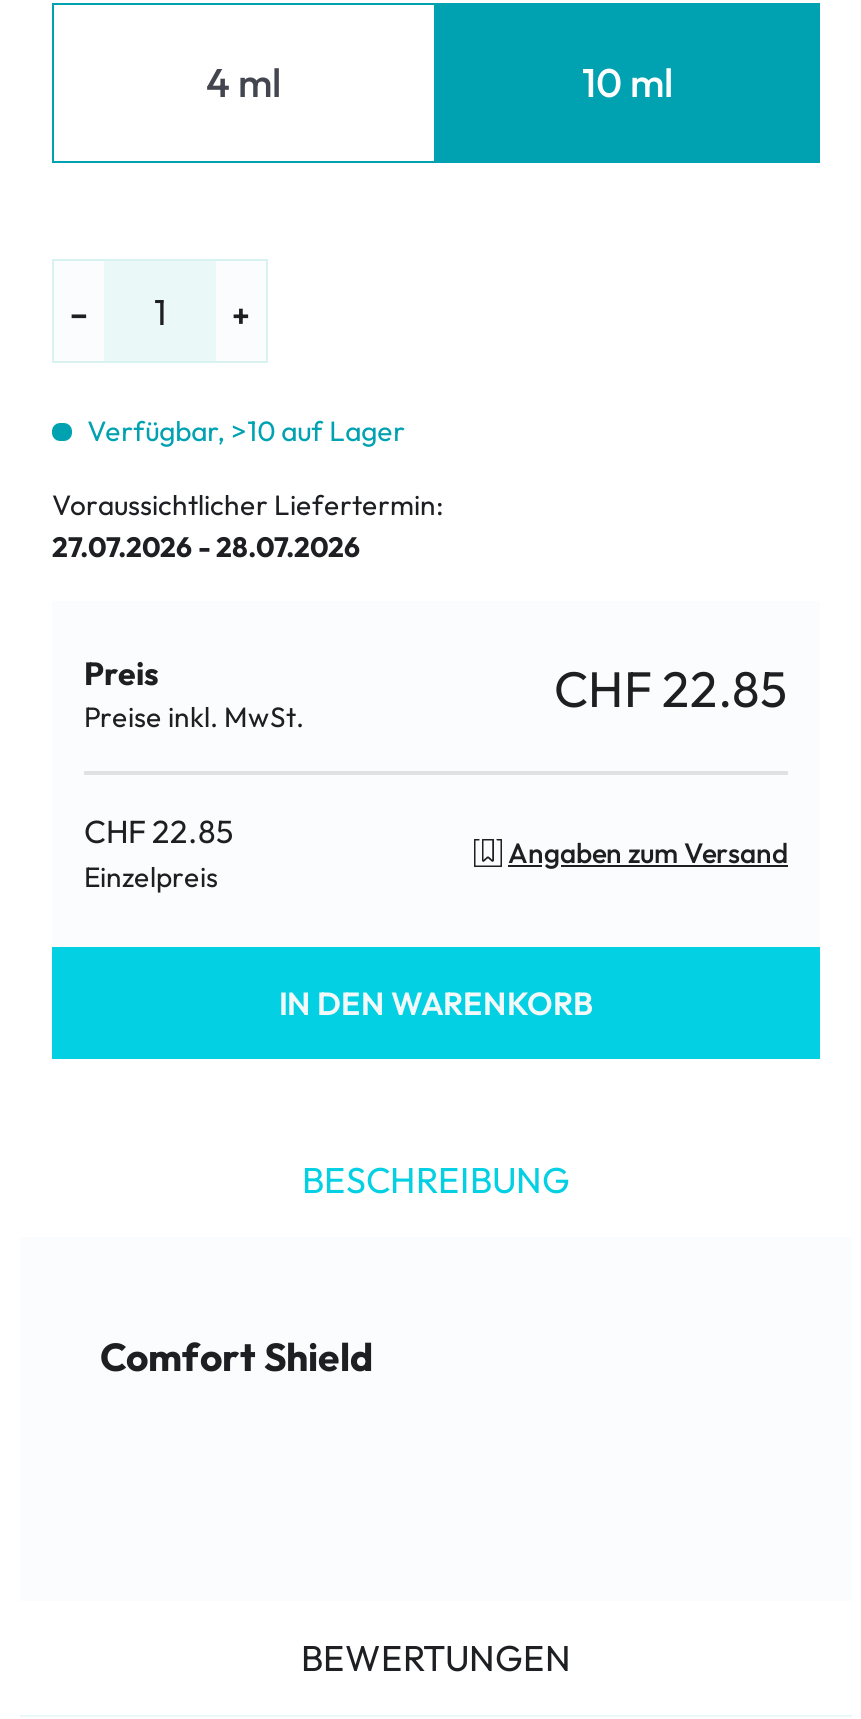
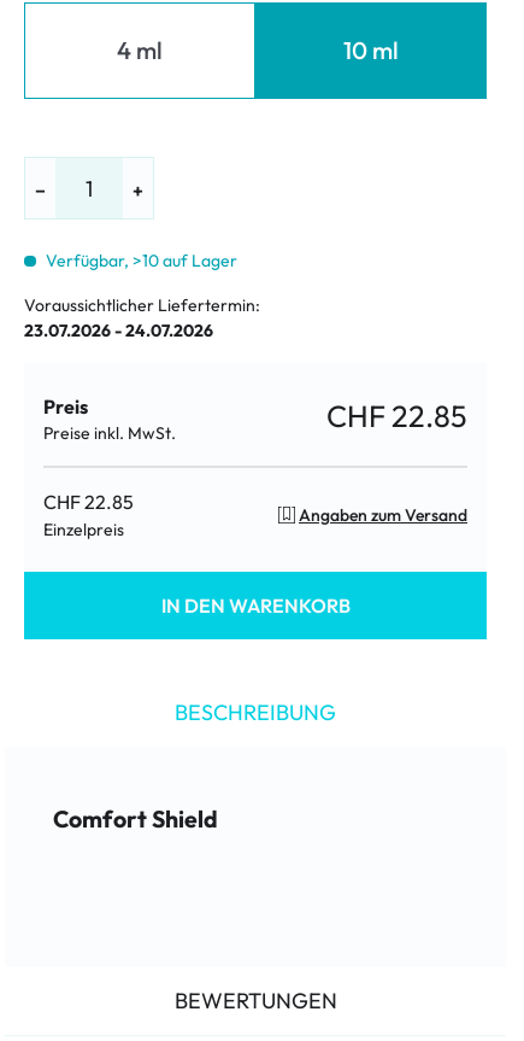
- 27.07.2026 - 28.07.2026
+ 23.07.2026 - 24.07.2026
